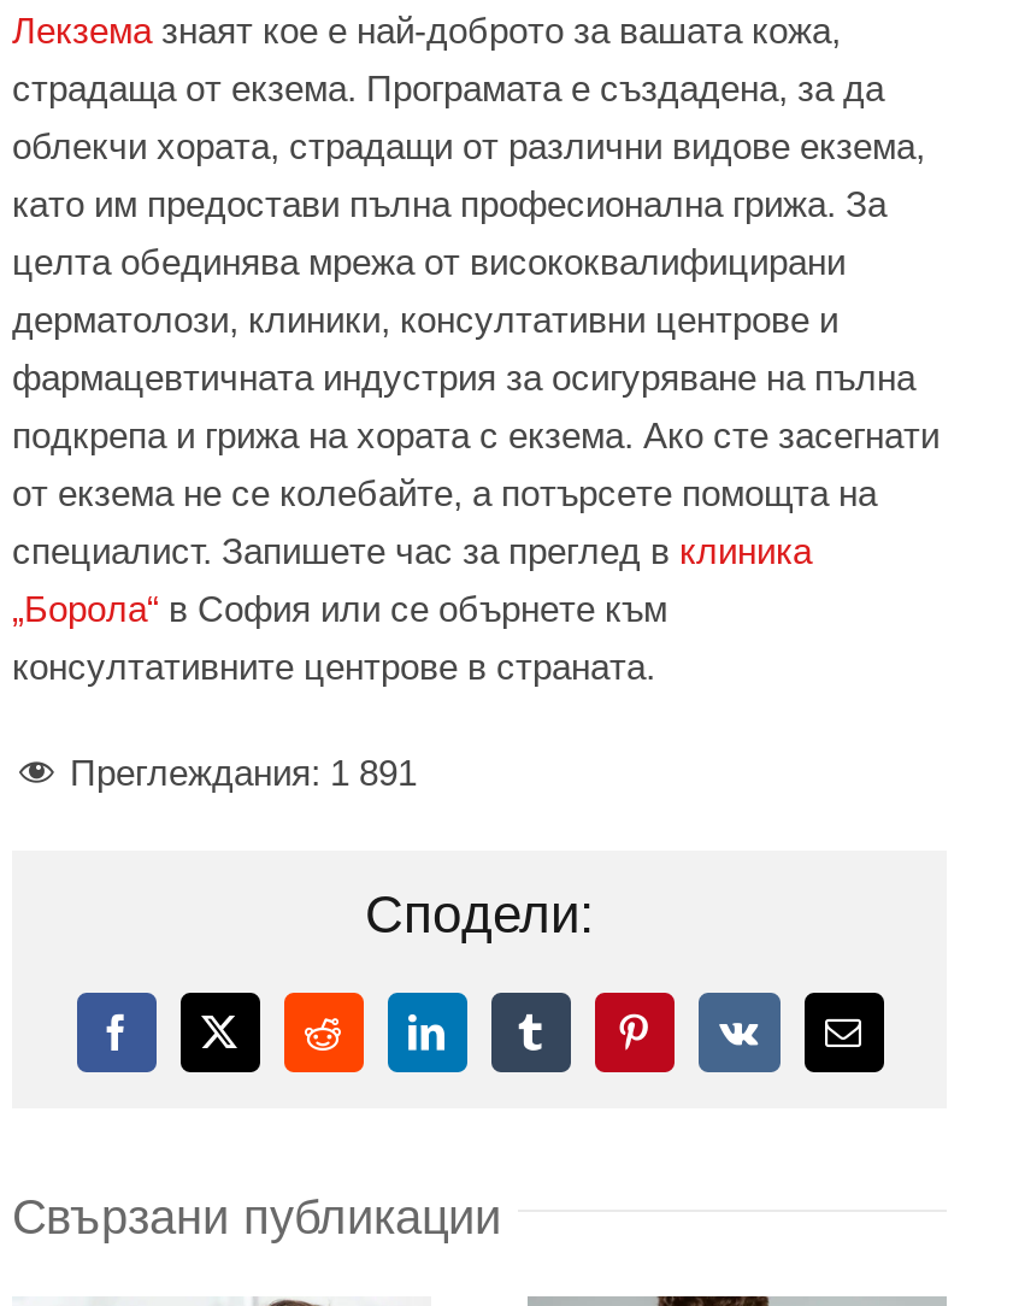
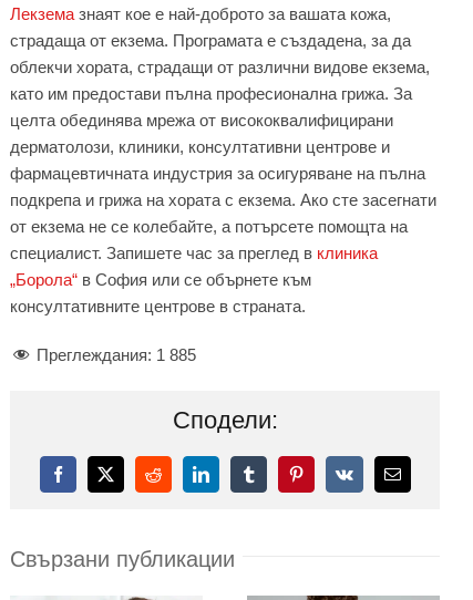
- Преглеждания: 1 891
+ Преглеждания: 1 885
